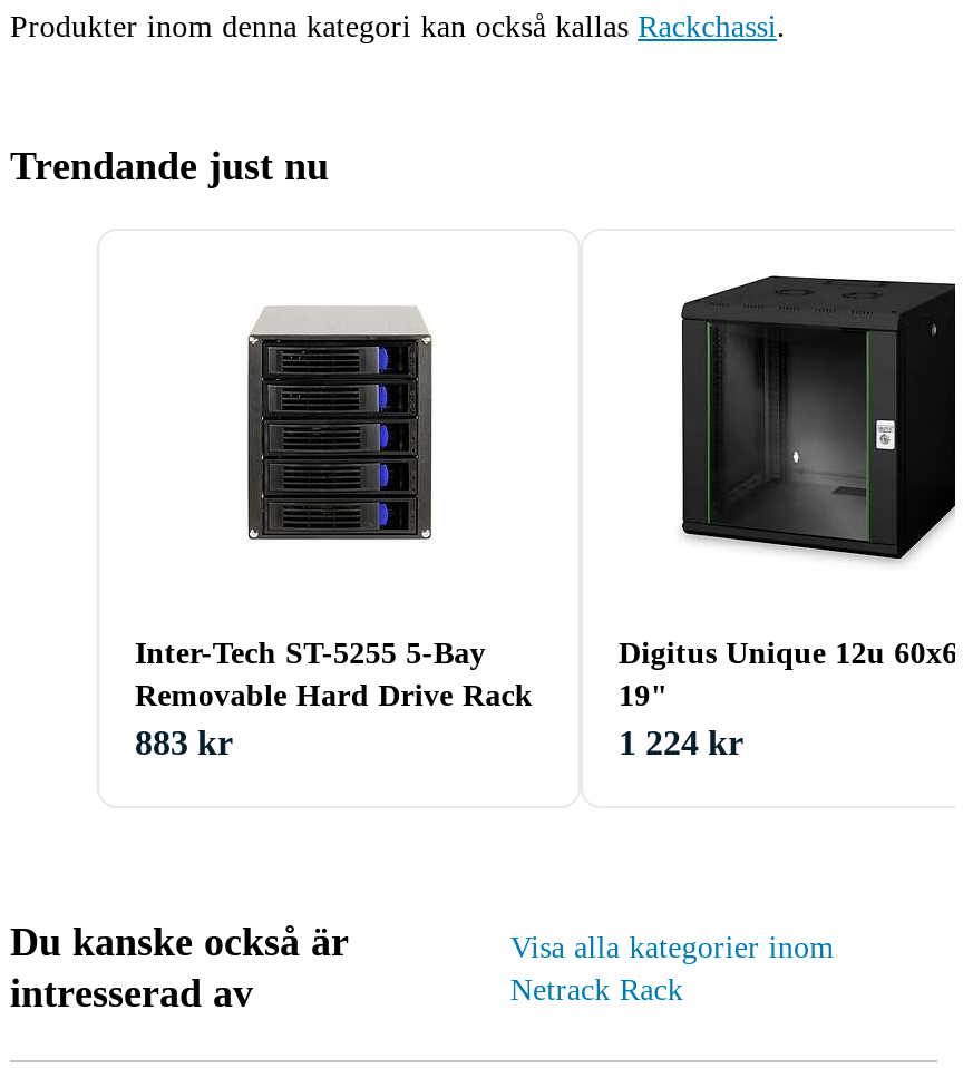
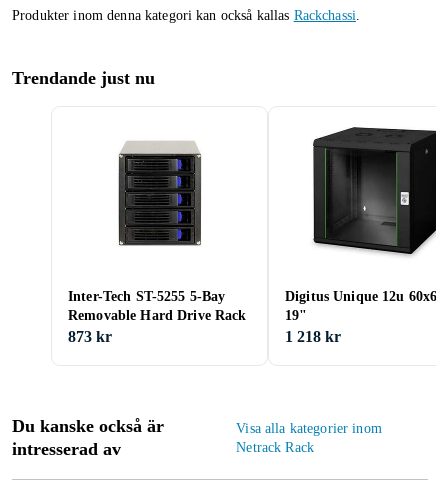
- 883 kr
+ 873 kr

- 1 224 kr
+ 1 218 kr
